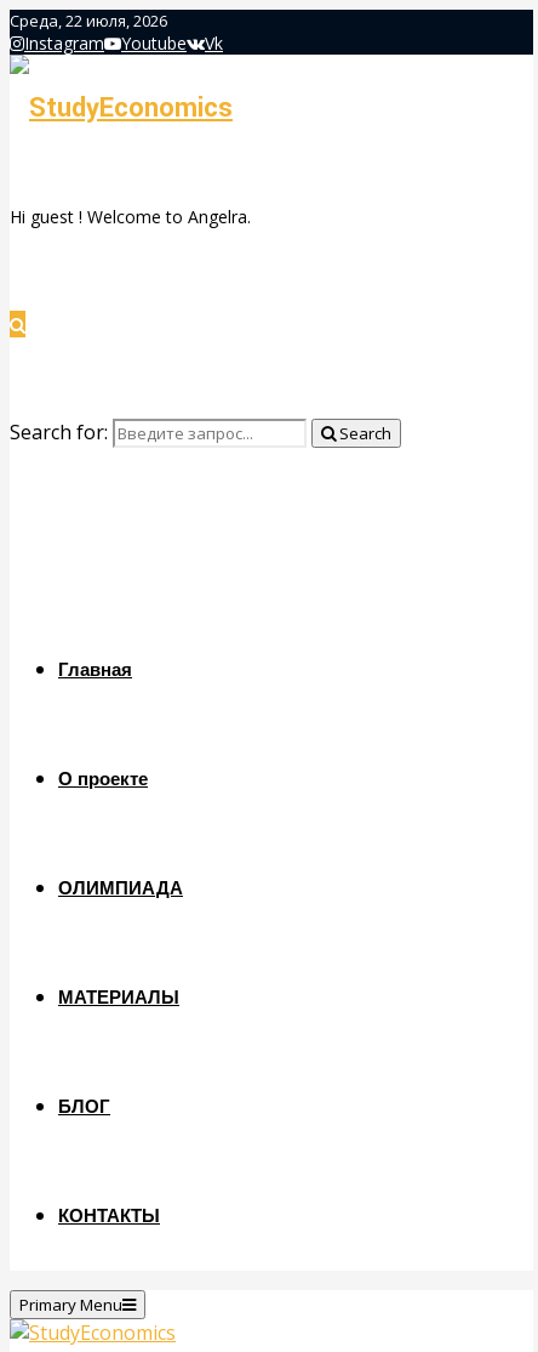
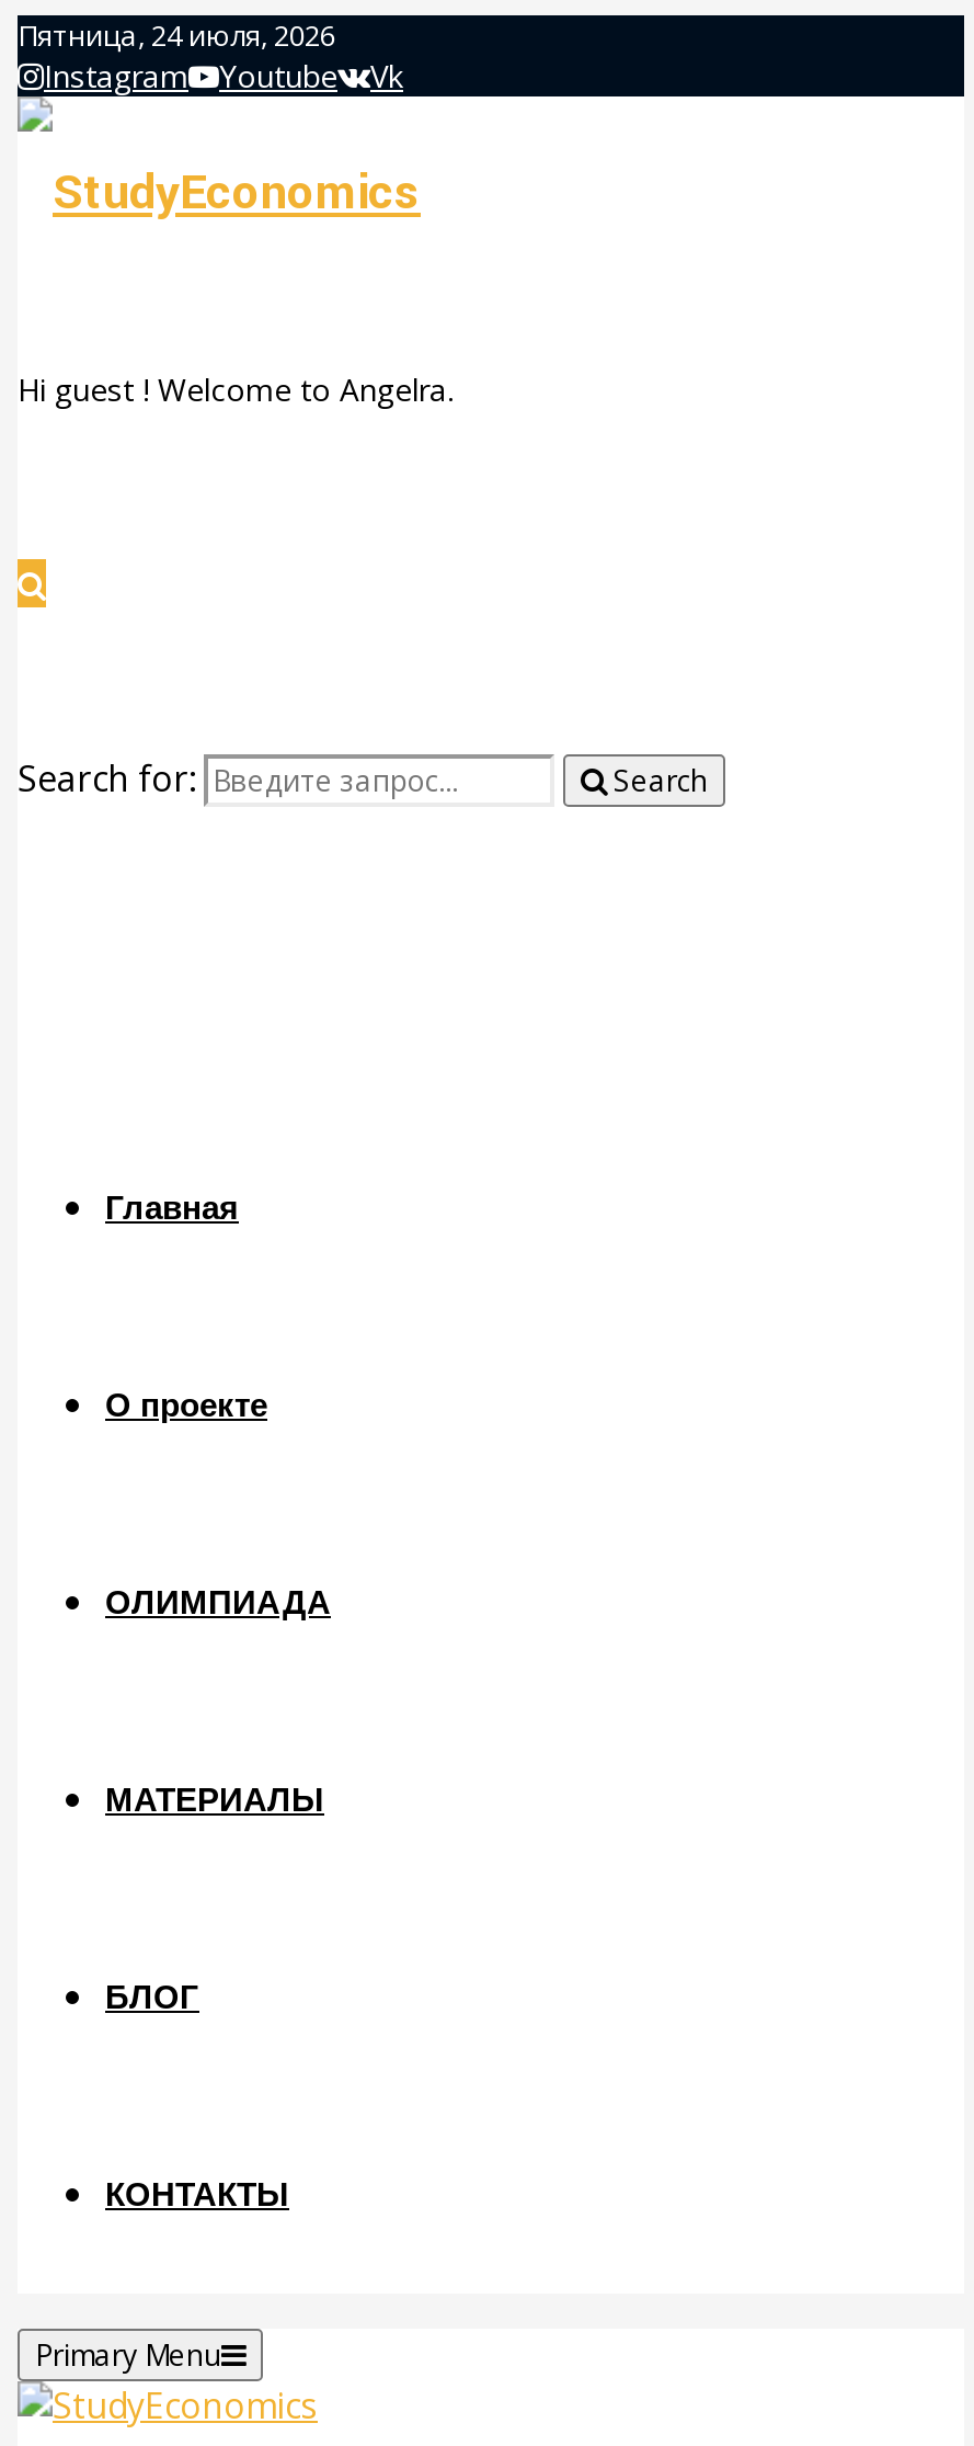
- Среда, 22 июля, 2026
+ Пятница, 24 июля, 2026
